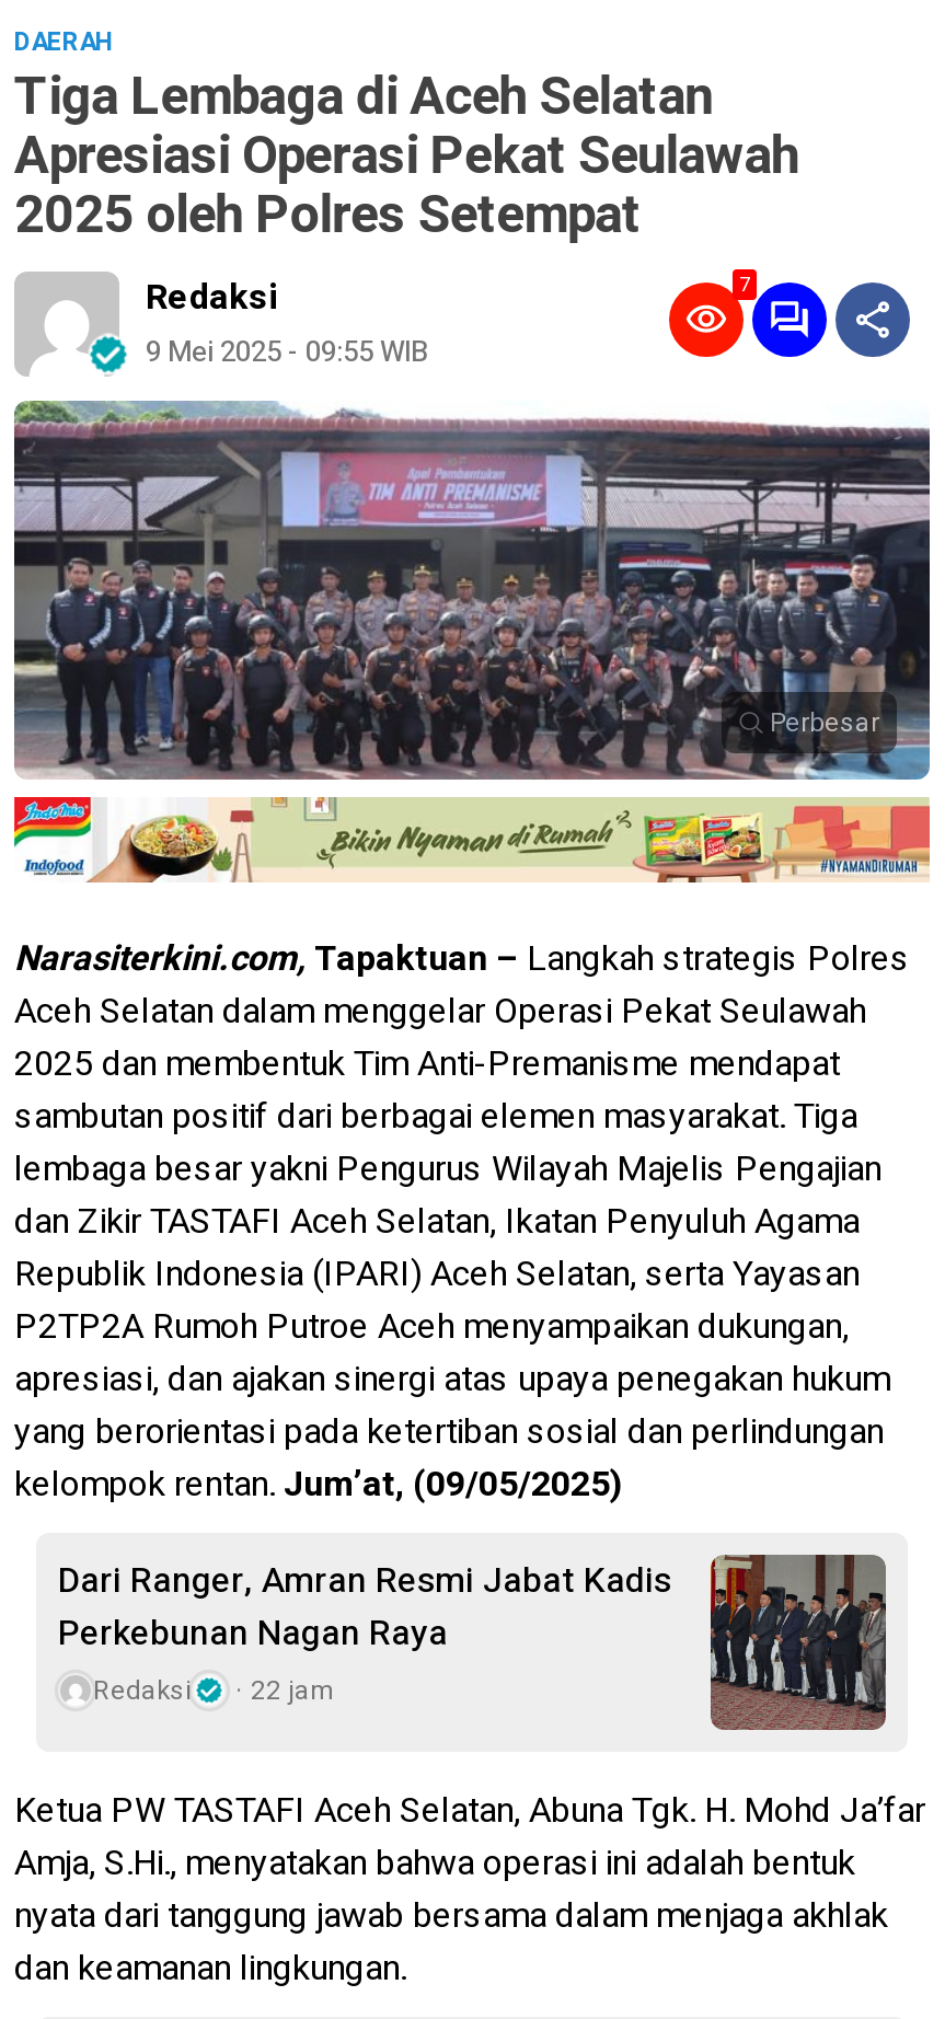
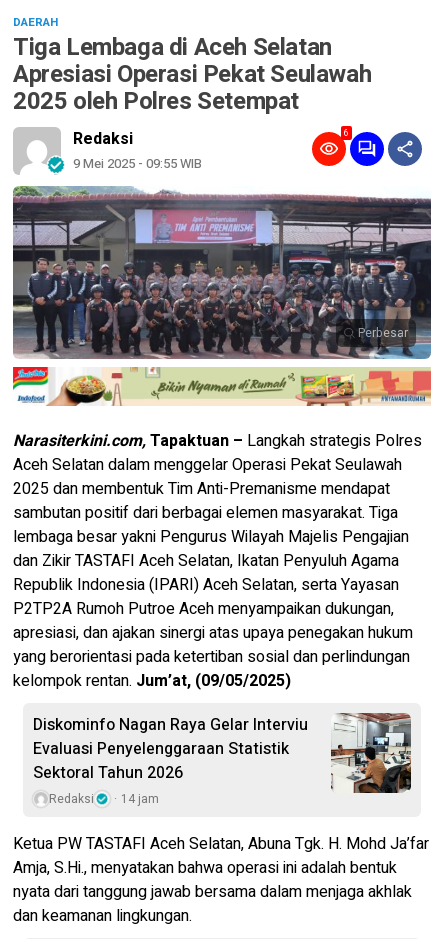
- 7
+ 6

- [image]
- Dari Ranger, Amran Resmi Jabat Kadis
- Perkebunan Nagan Raya
+ [image]
+ Diskominfo Nagan Raya Gelar Interviu
+ Evaluasi Penyelenggaraan Statistik
+ Sektoral Tahun 2026

- Redaksi 22 jam
+ Redaksi 14 jam
